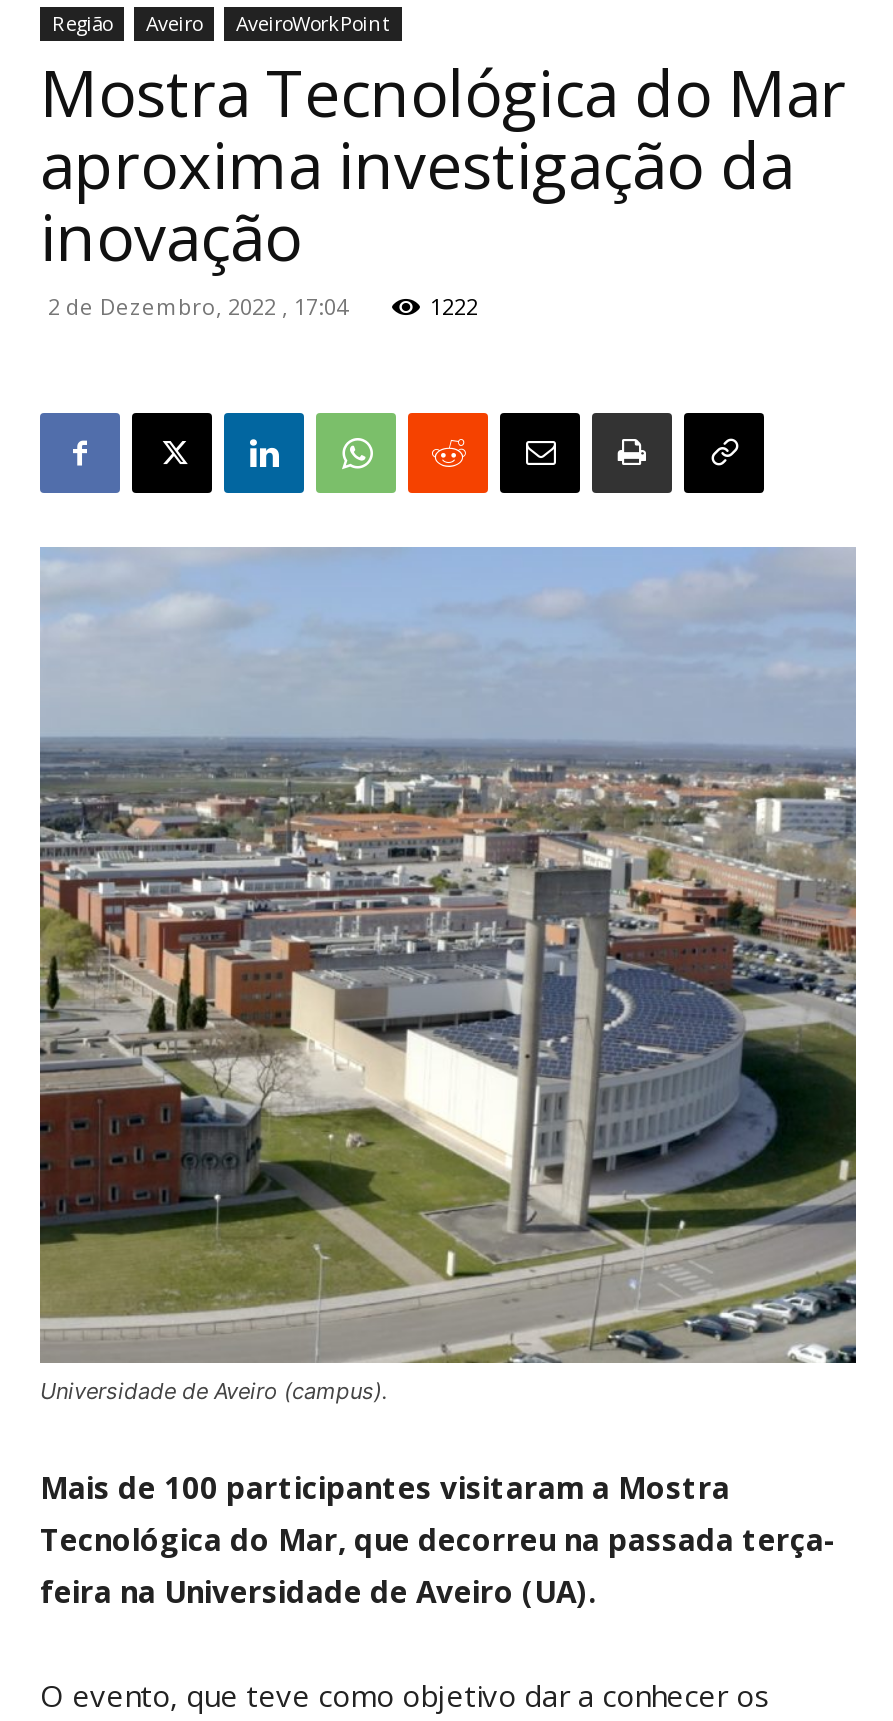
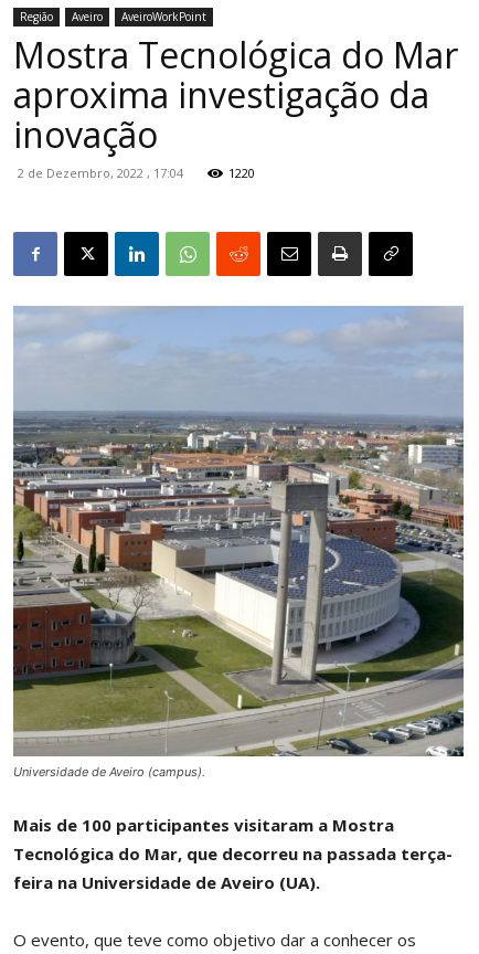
- 1222
+ 1220
